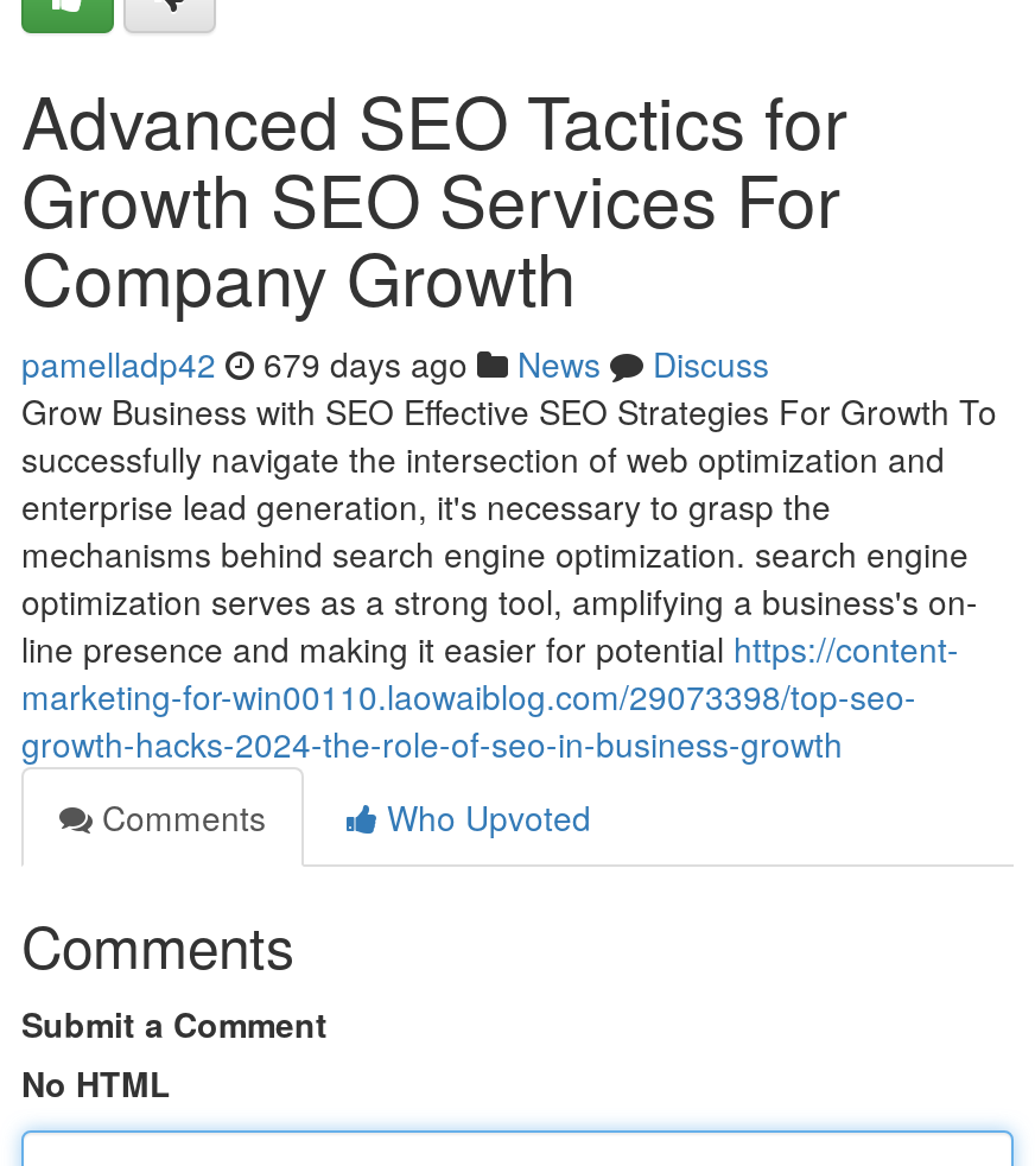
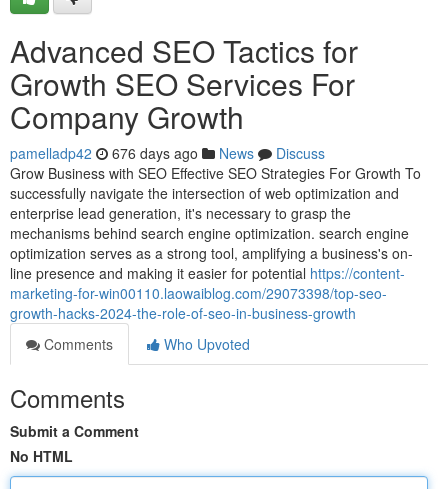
- pamelladp42 679 days ago News Discuss
+ pamelladp42 676 days ago News Discuss
